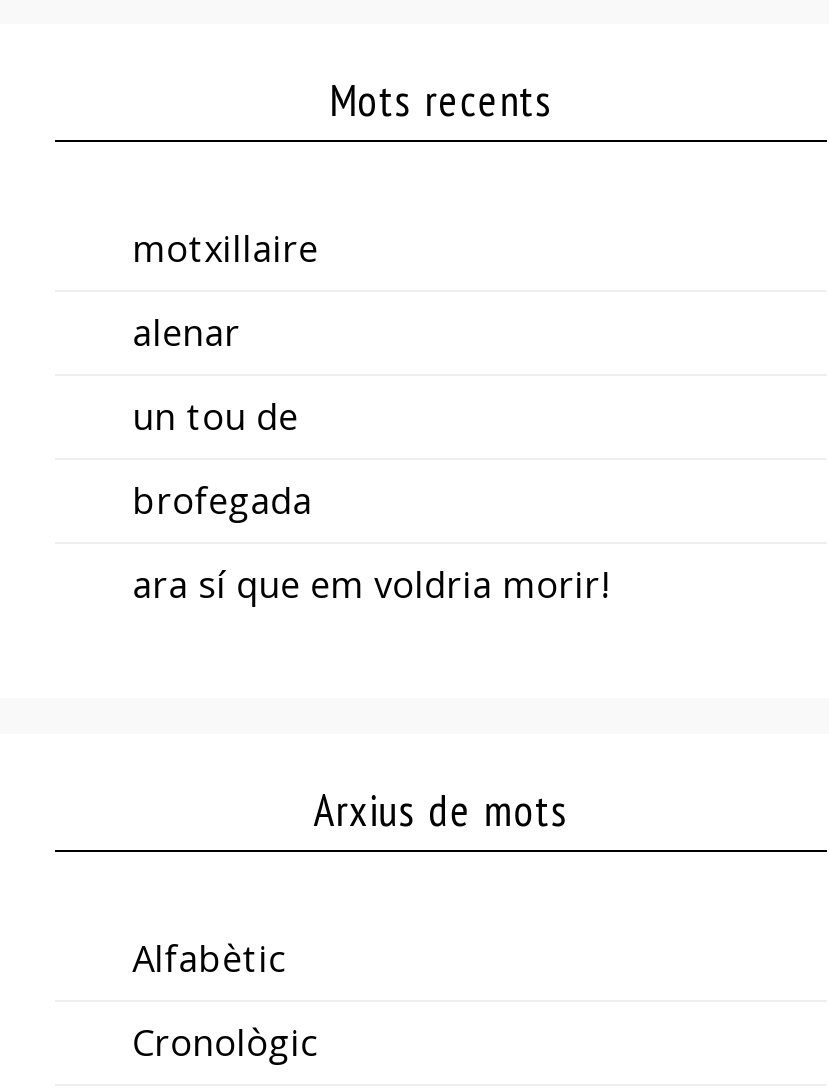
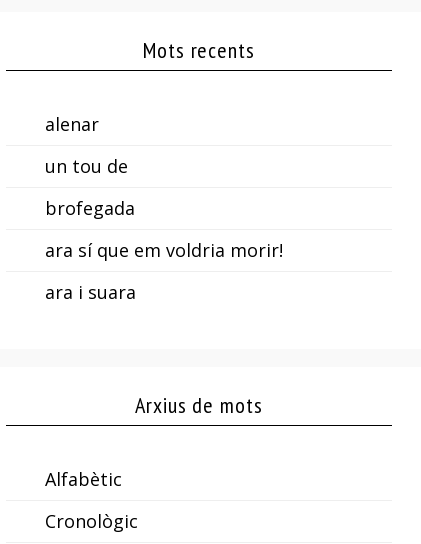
- motxillaire

moved up: alenar | un tou de | brofegada | ara sí que em voldria morir!

+ ara i suara
